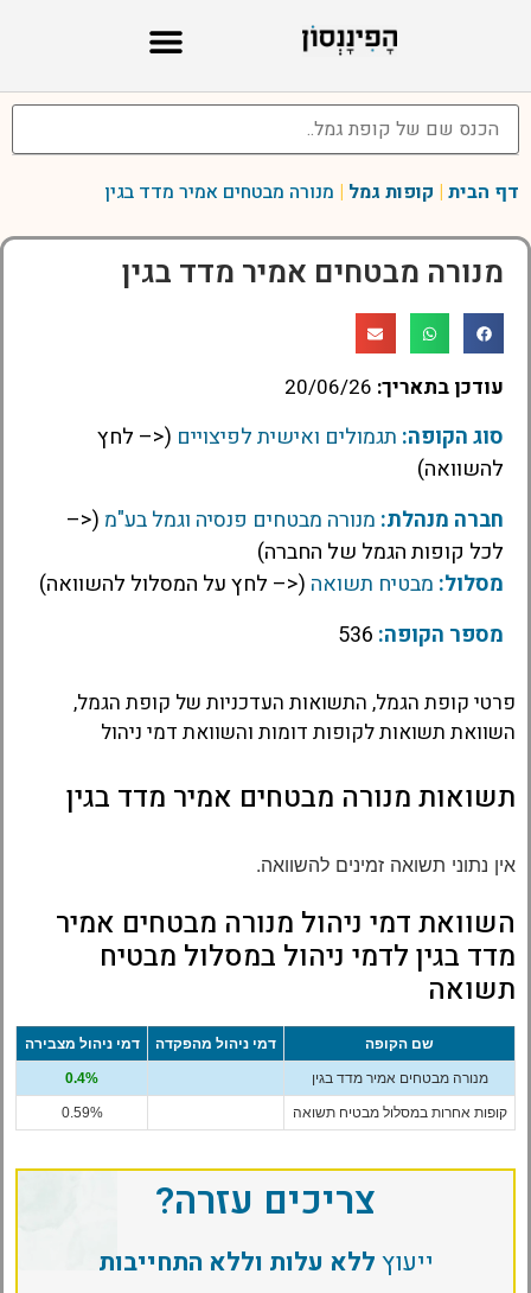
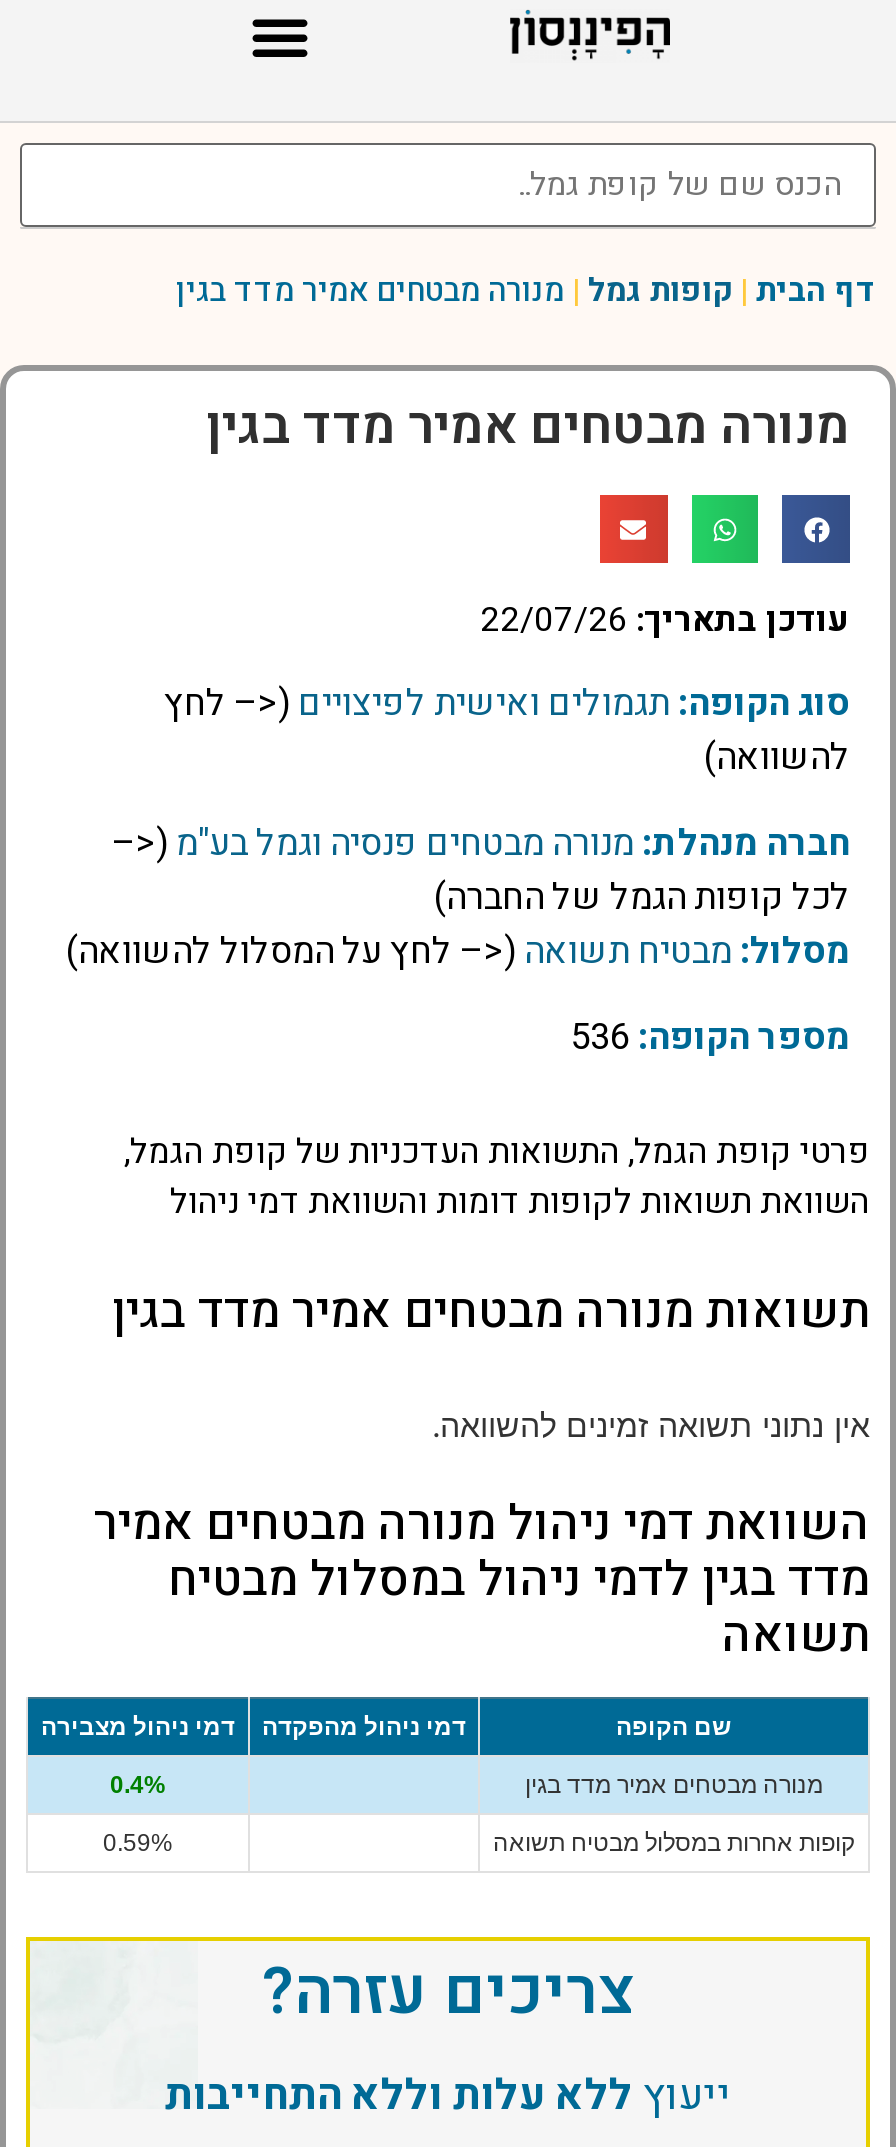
- עודכן בתאריך: 20/06/26
+ עודכן בתאריך: 22/07/26
